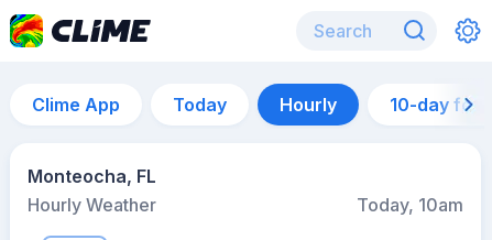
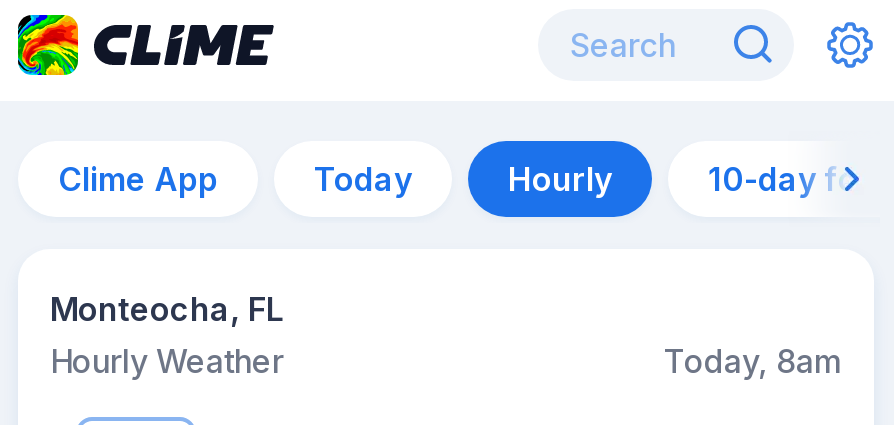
- Today, 10am
+ Today, 8am
